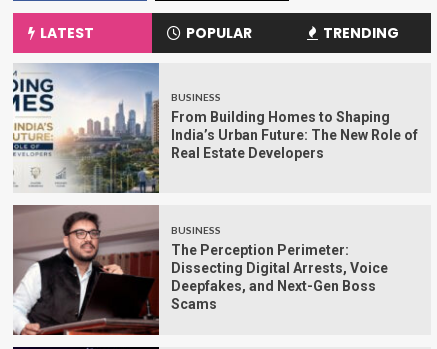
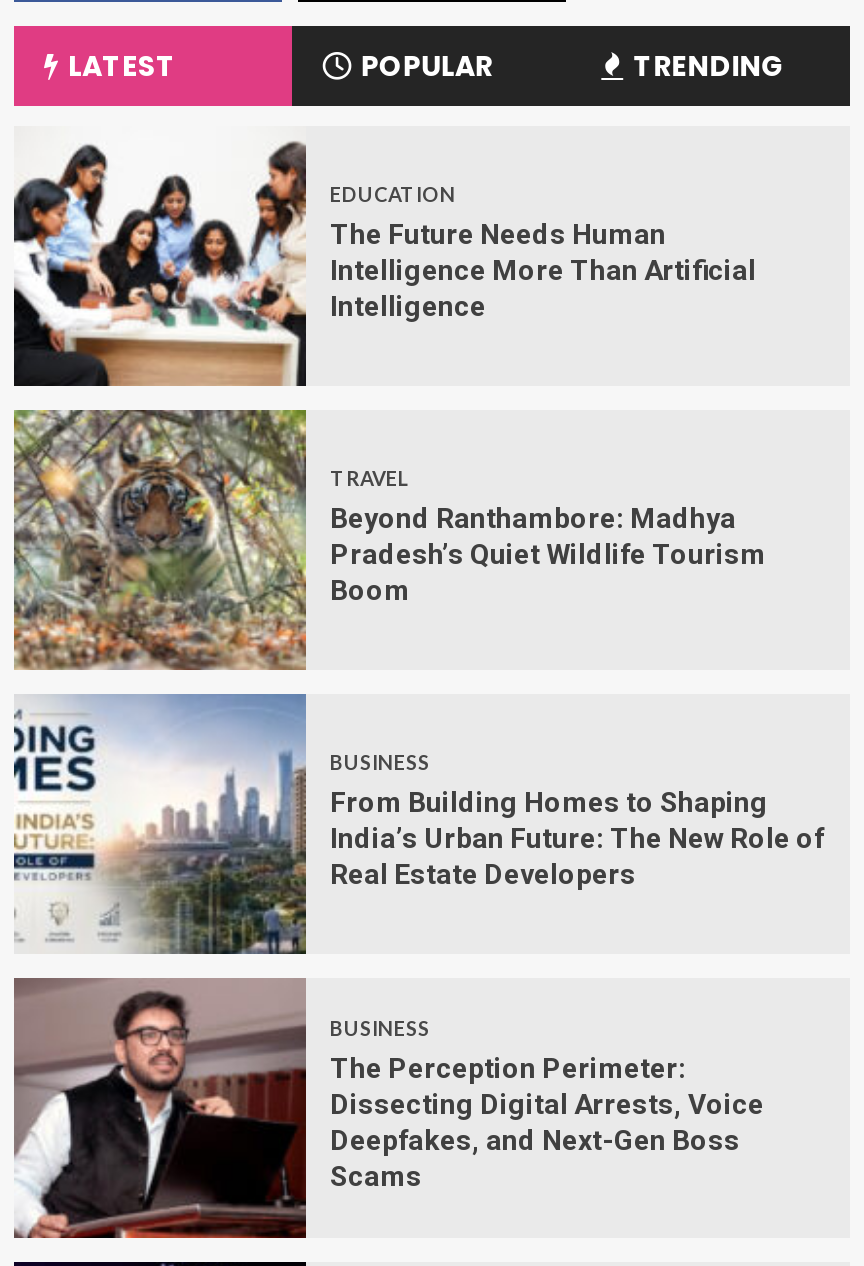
+ [image]
+ EDUCATION
+ The Future Needs Human
+ Intelligence More Than Artificial
+ Intelligence

+ [image]
+ TRAVEL
+ Beyond Ranthambore: Madhya
+ Pradesh’s Quiet Wildlife Tourism
+ Boom
